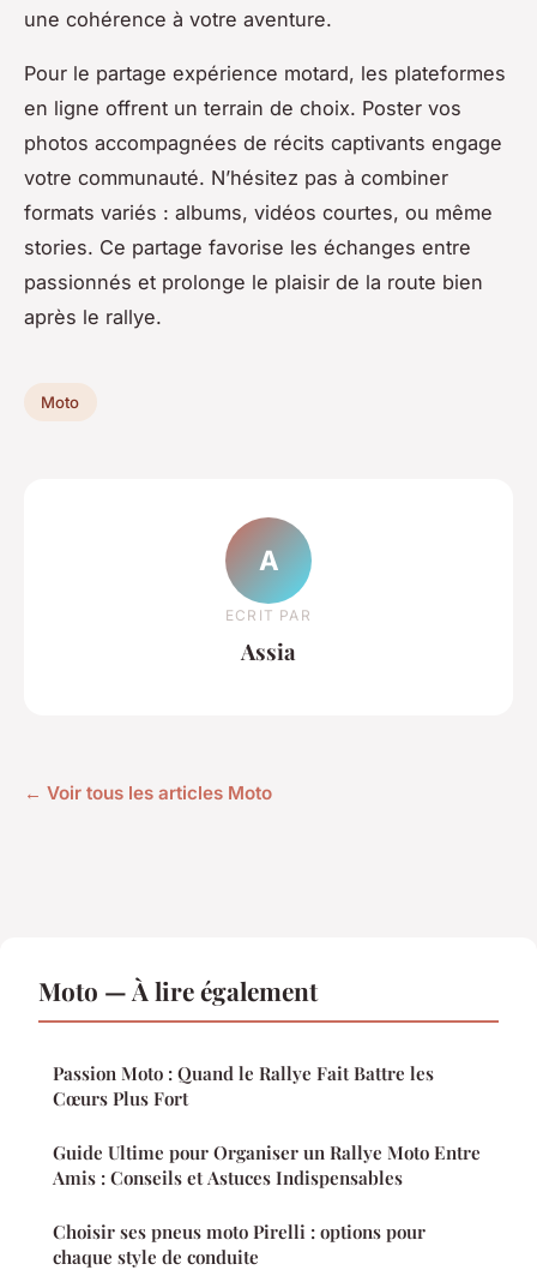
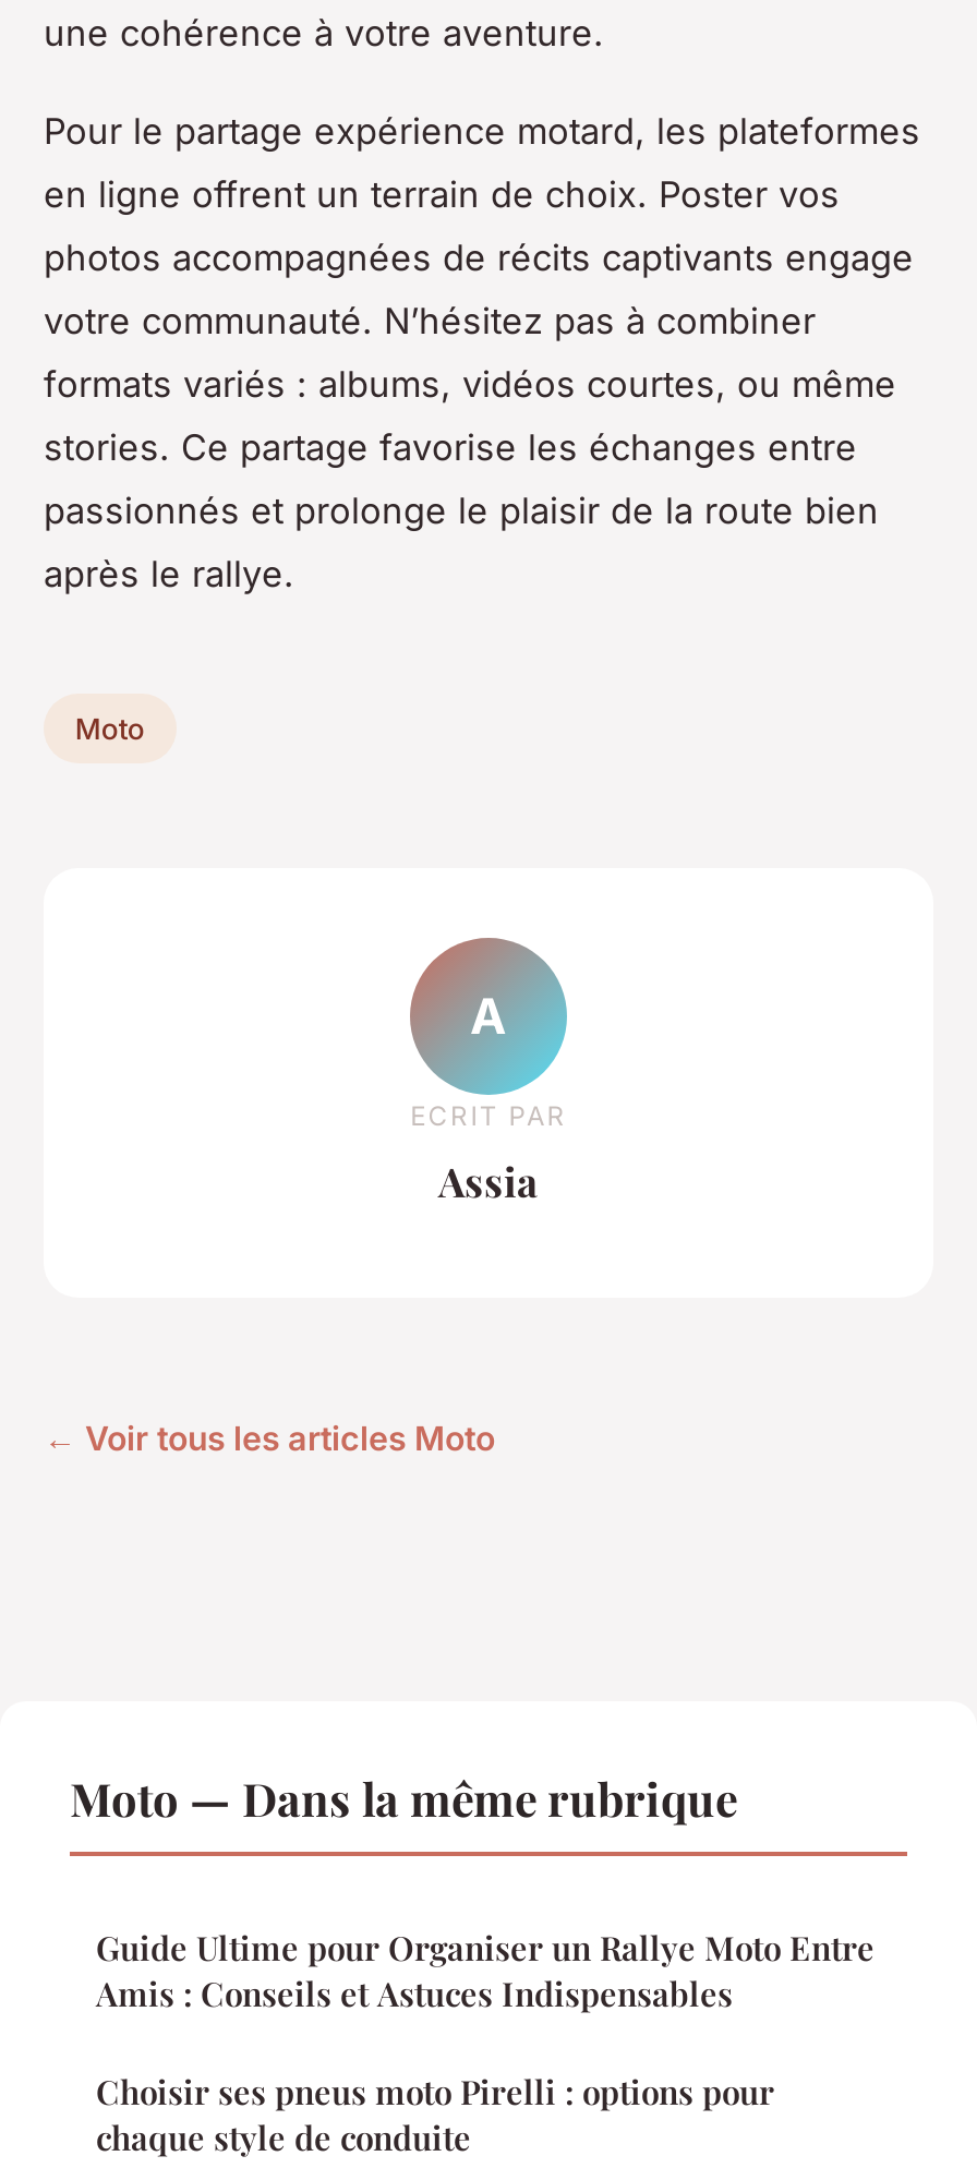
- Moto — À lire également
- Passion Moto : Quand le Rallye Fait Battre les
- Cœurs Plus Fort
+ Moto — Dans la même rubrique
